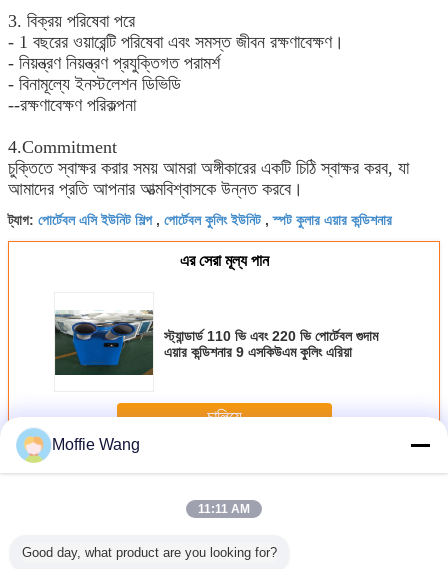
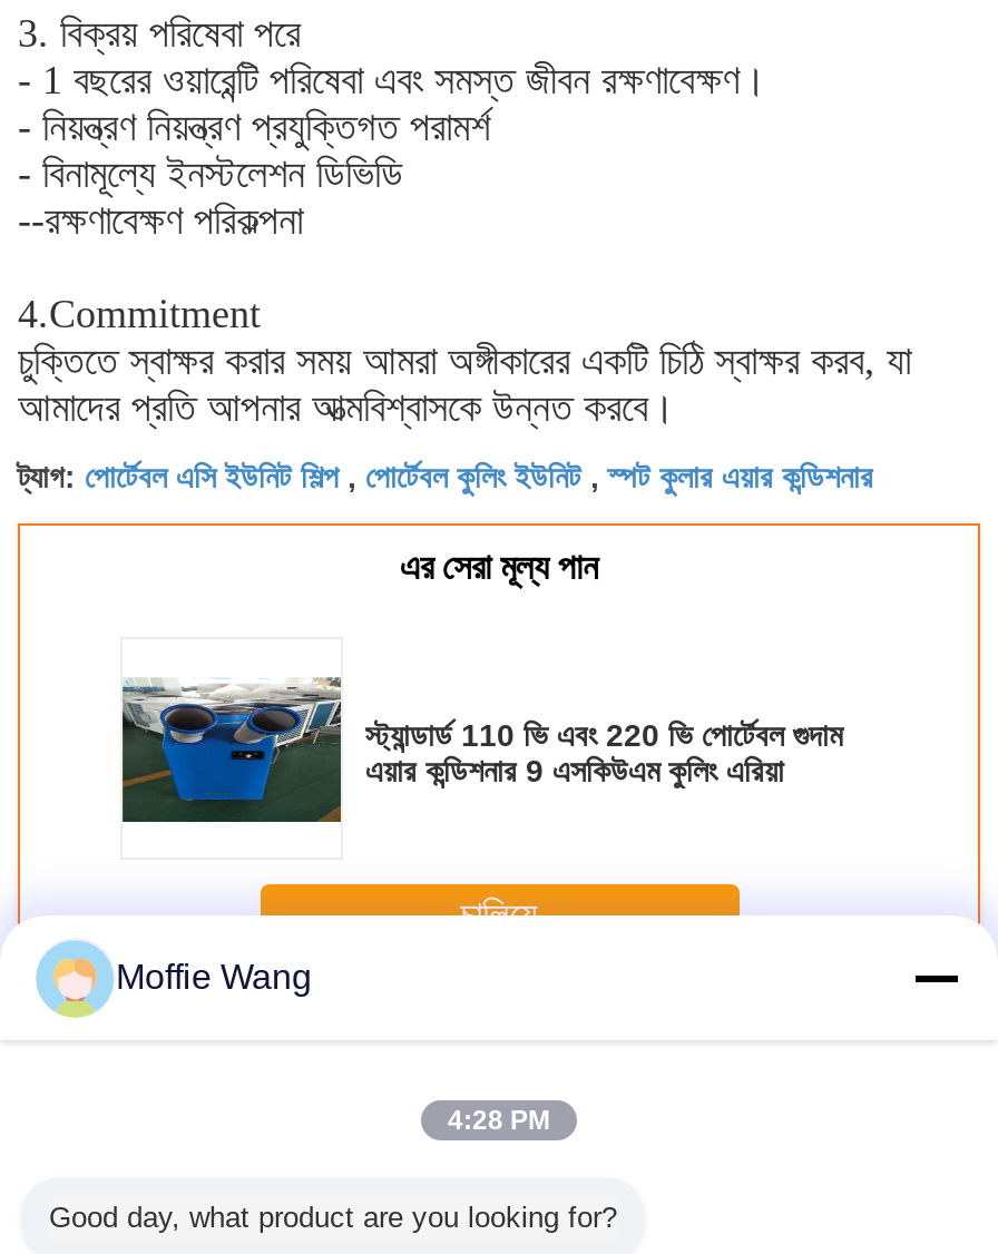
- 11:11 AM
+ 4:28 PM
